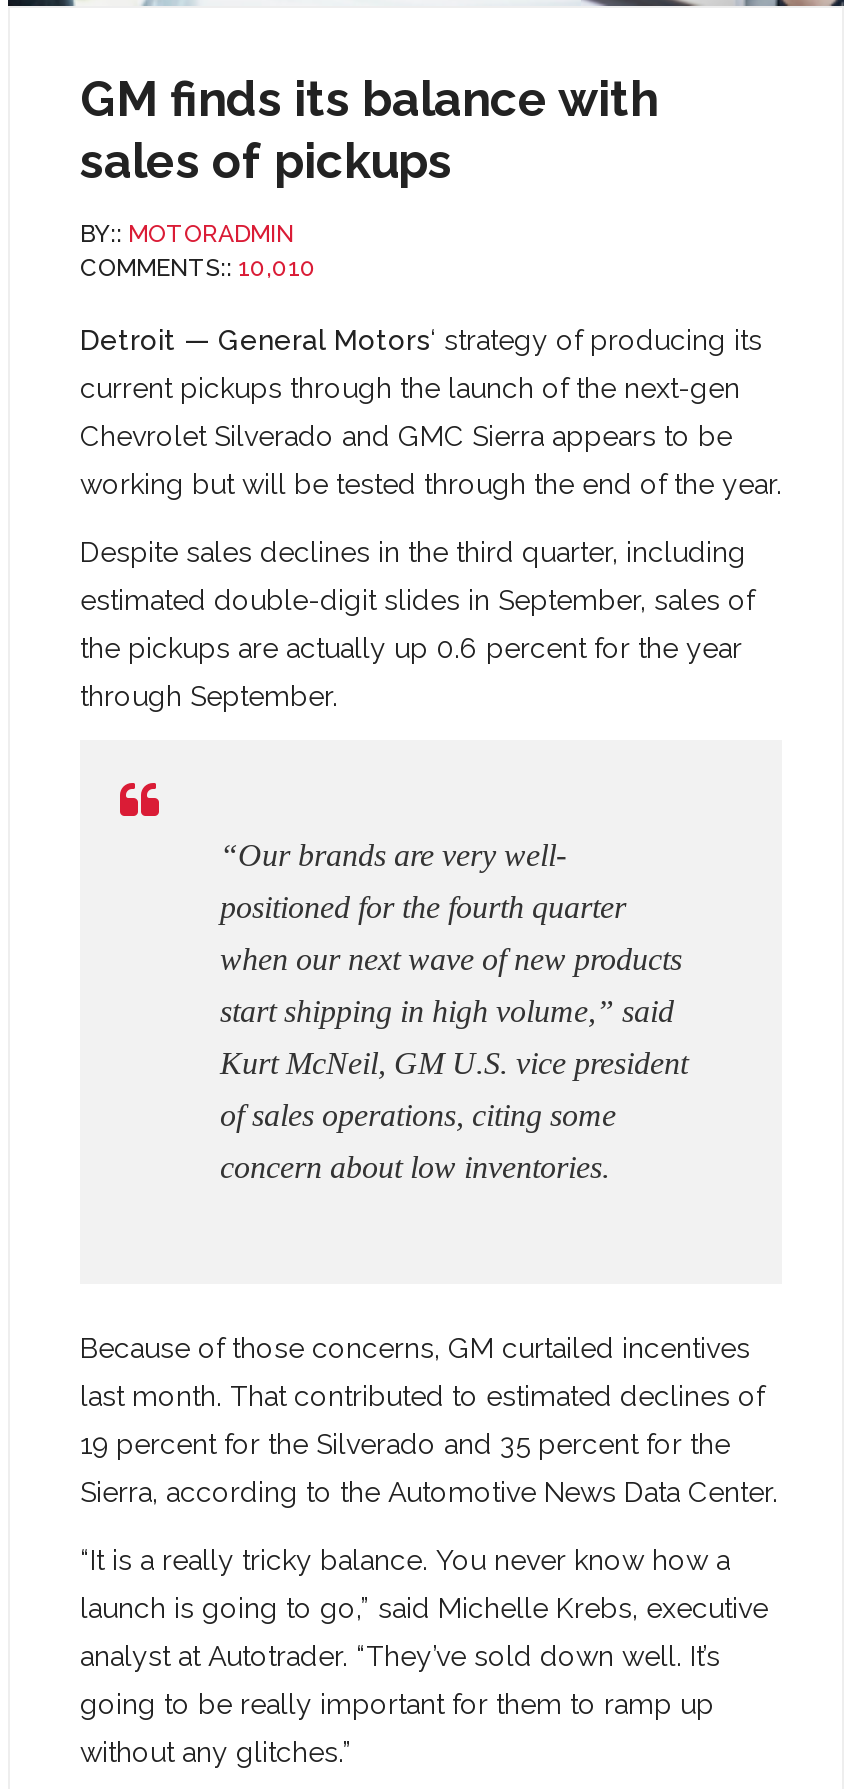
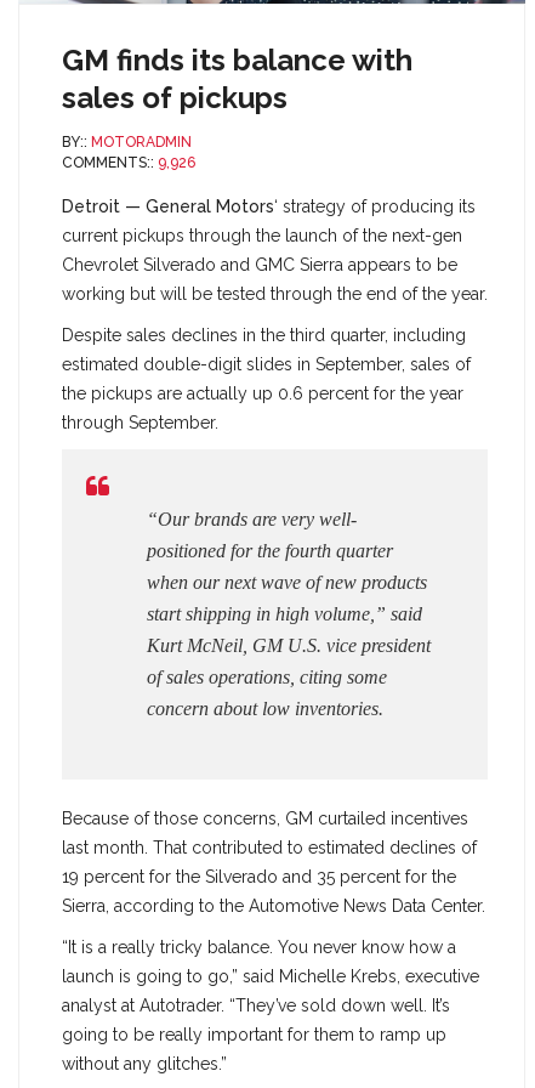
- COMMENTS:: 10,010
+ COMMENTS:: 9,926
